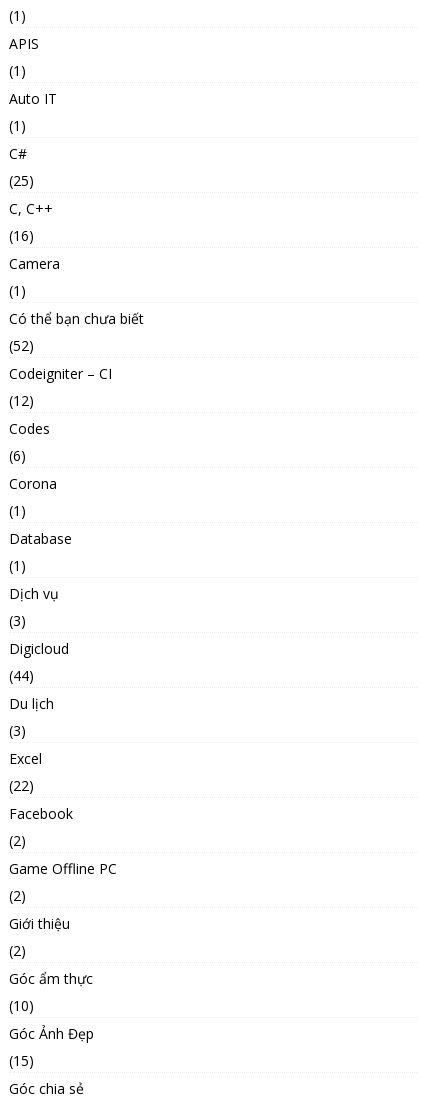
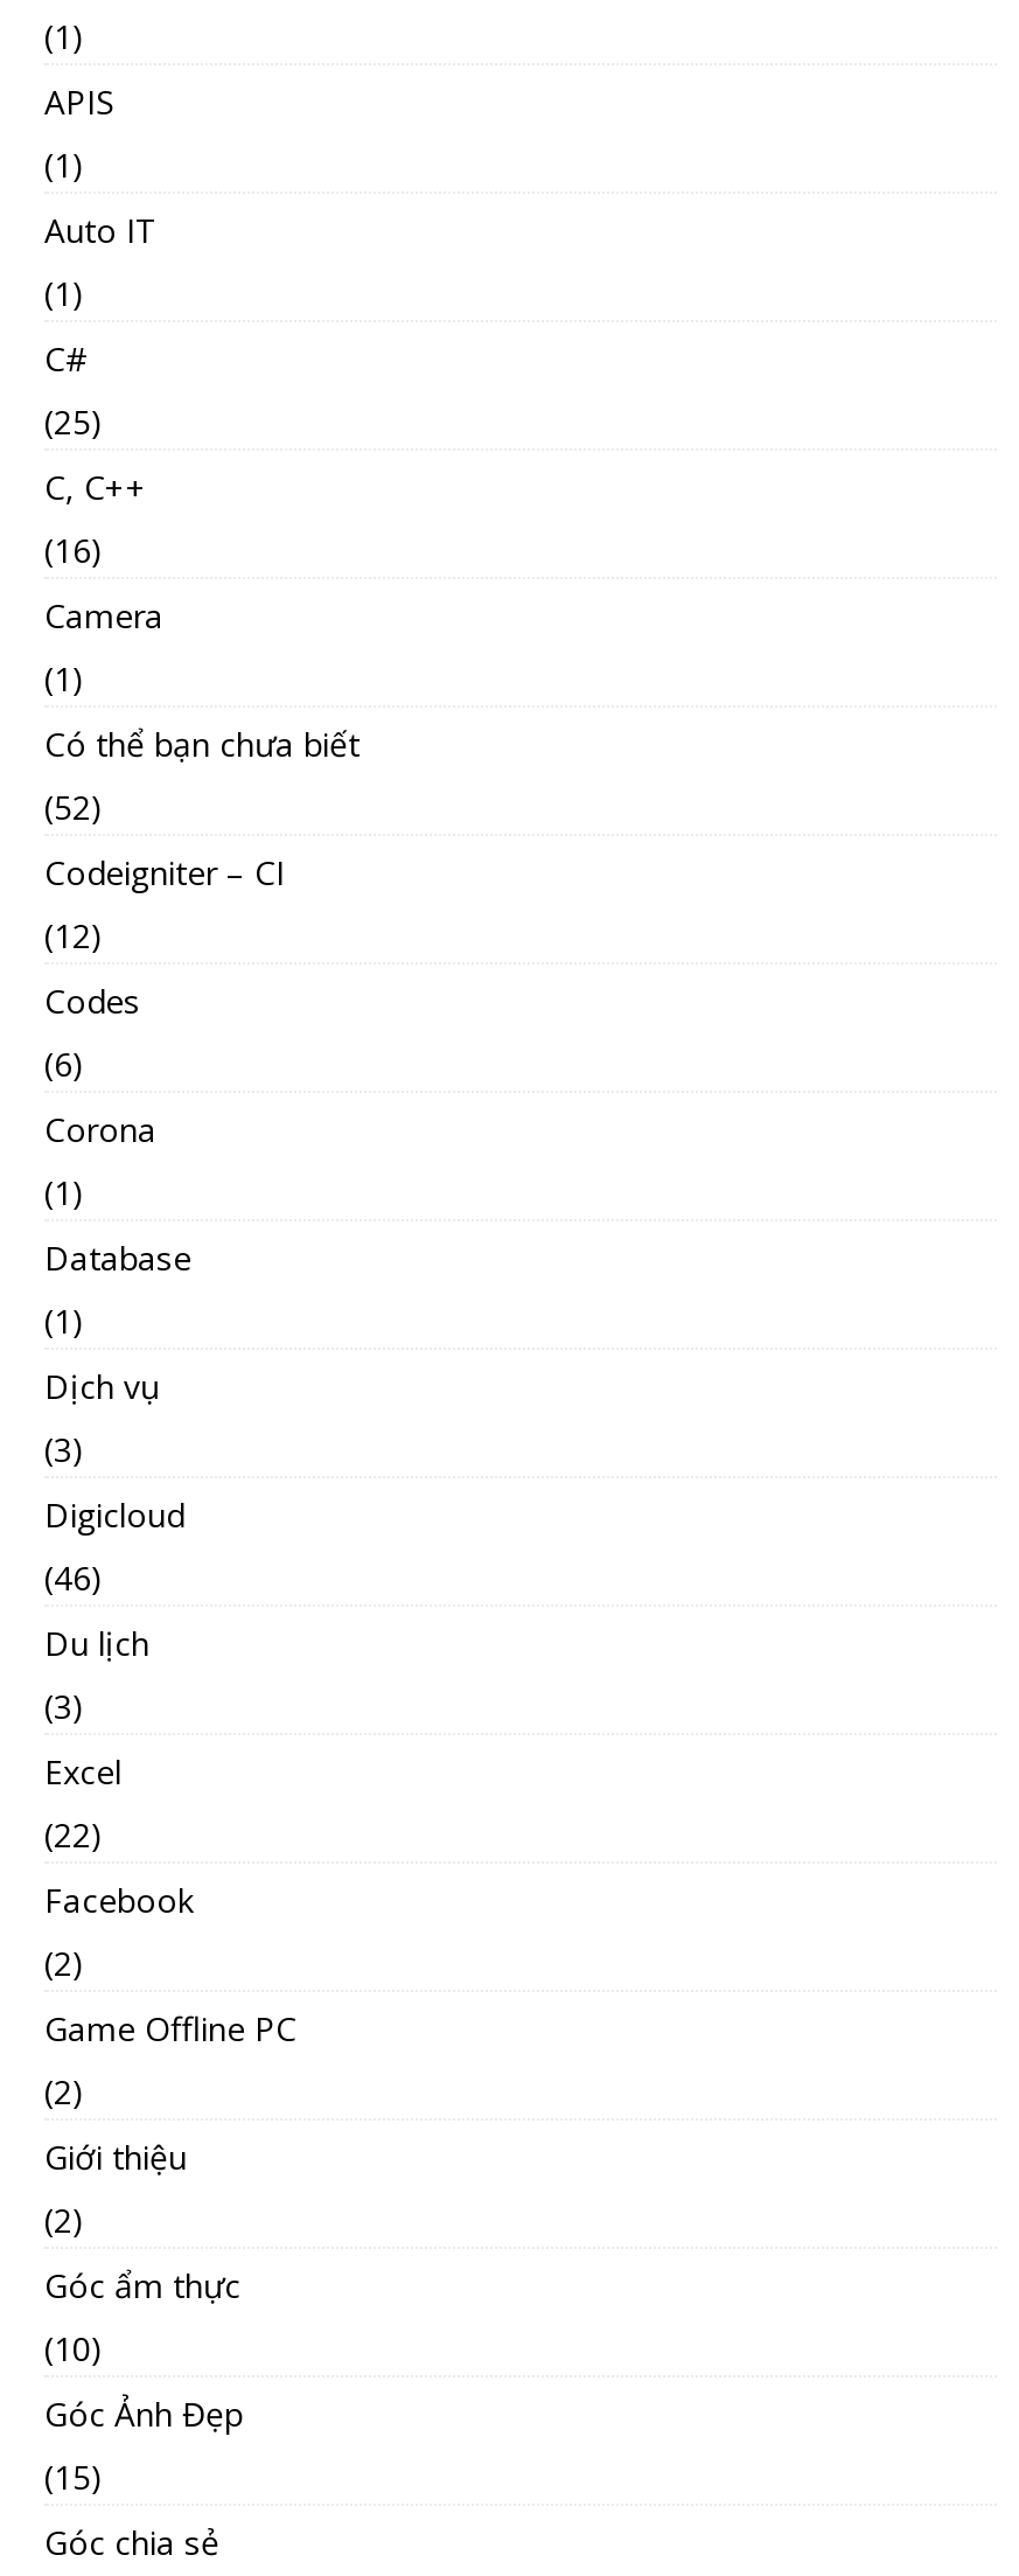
- (44)
+ (46)
